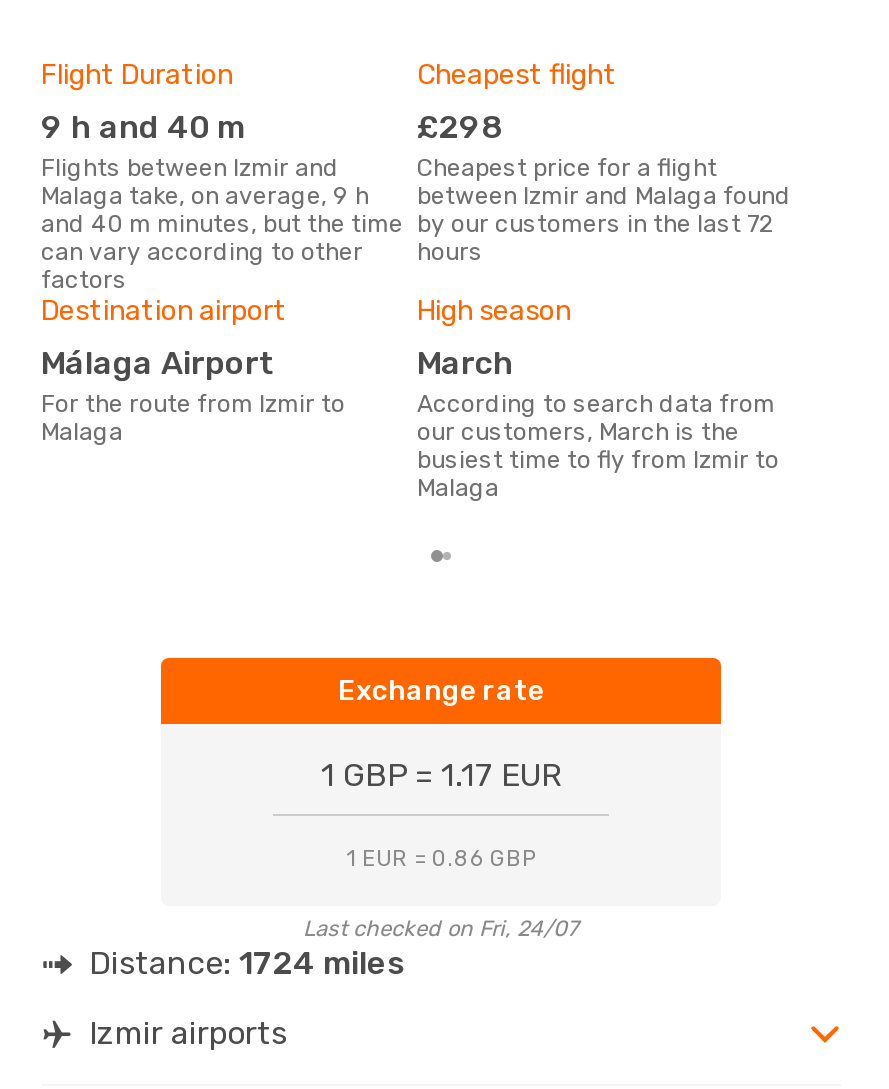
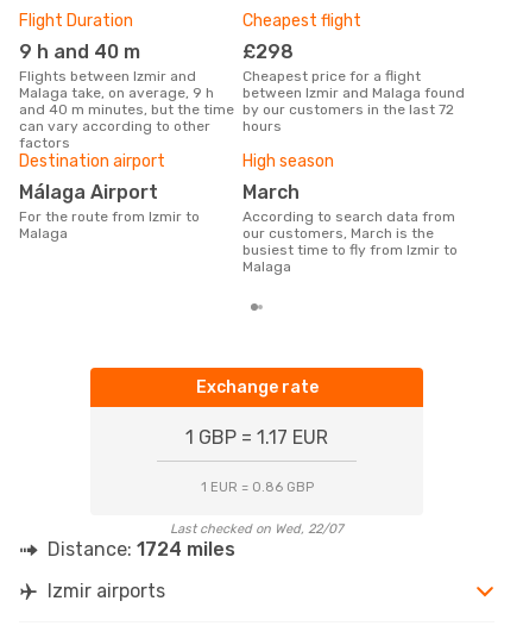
- Last checked on Fri, 24/07
+ Last checked on Wed, 22/07
